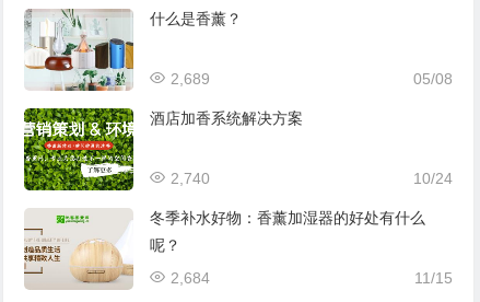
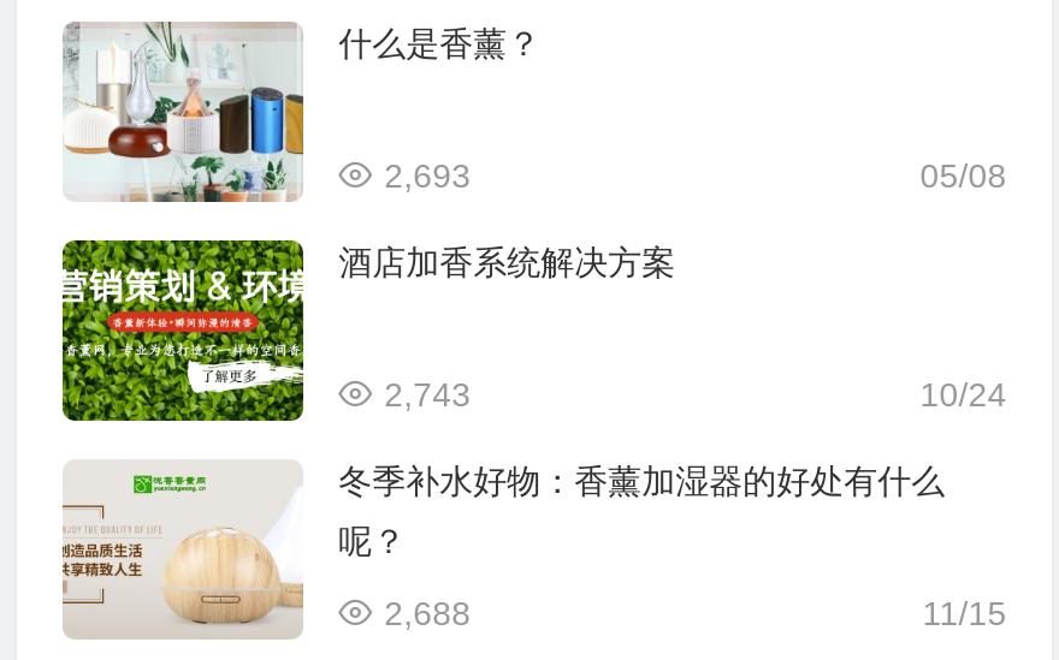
- 2,689
+ 2,693

- 2,740
+ 2,743

- 2,684
+ 2,688
